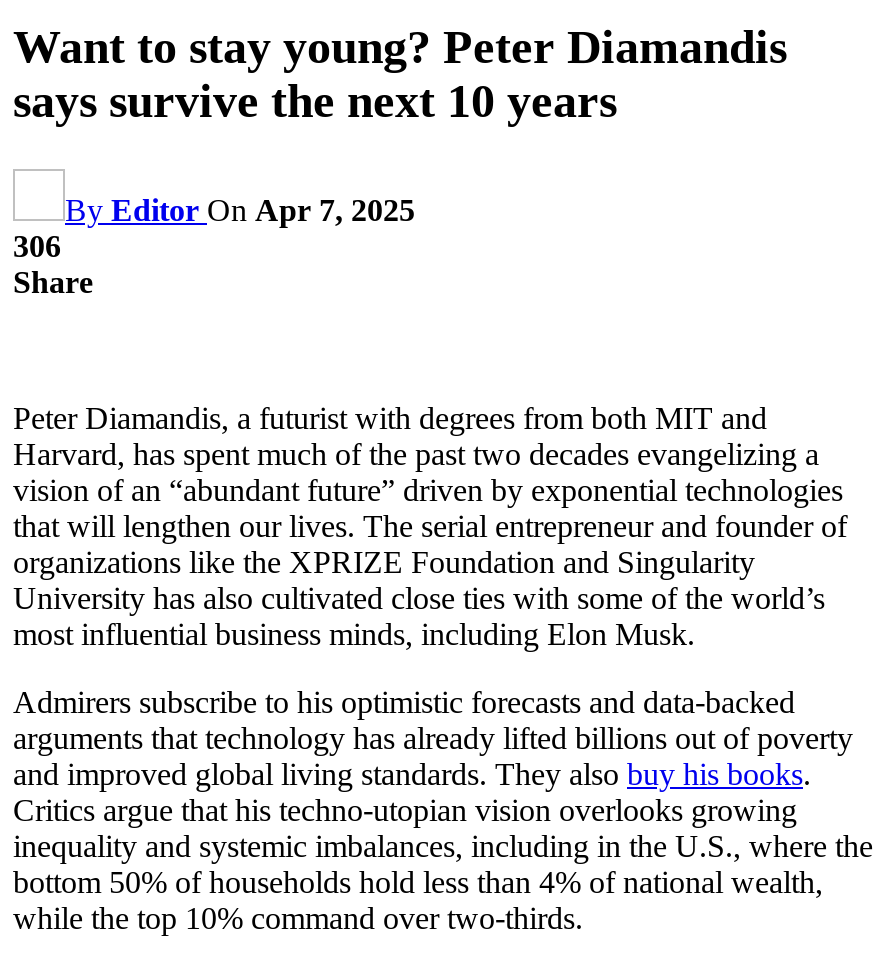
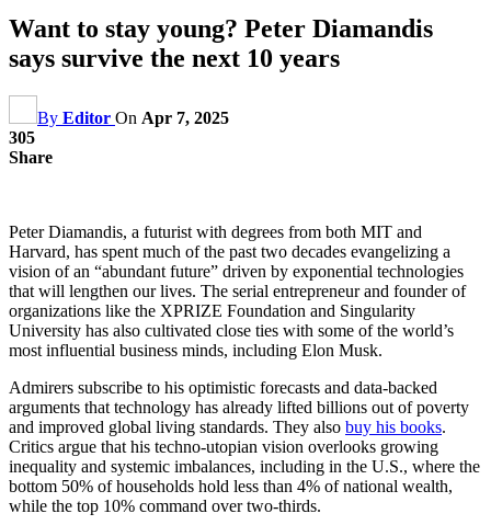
- 306
+ 305
